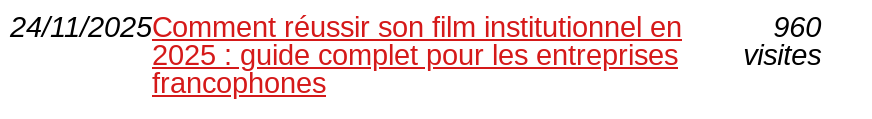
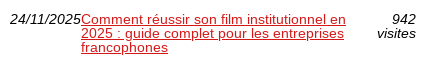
- 960
+ 942
